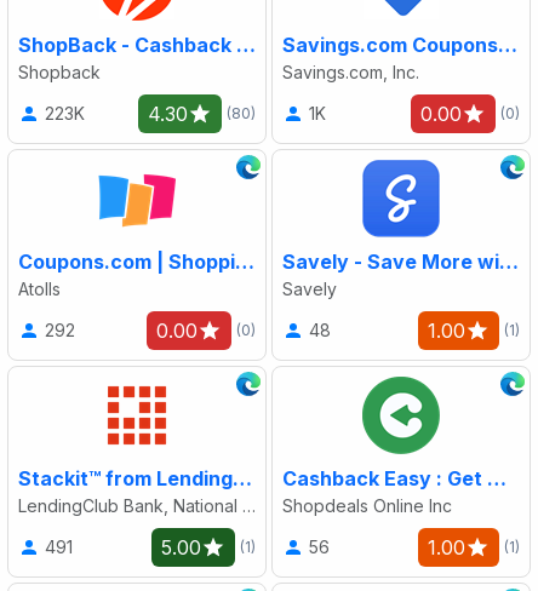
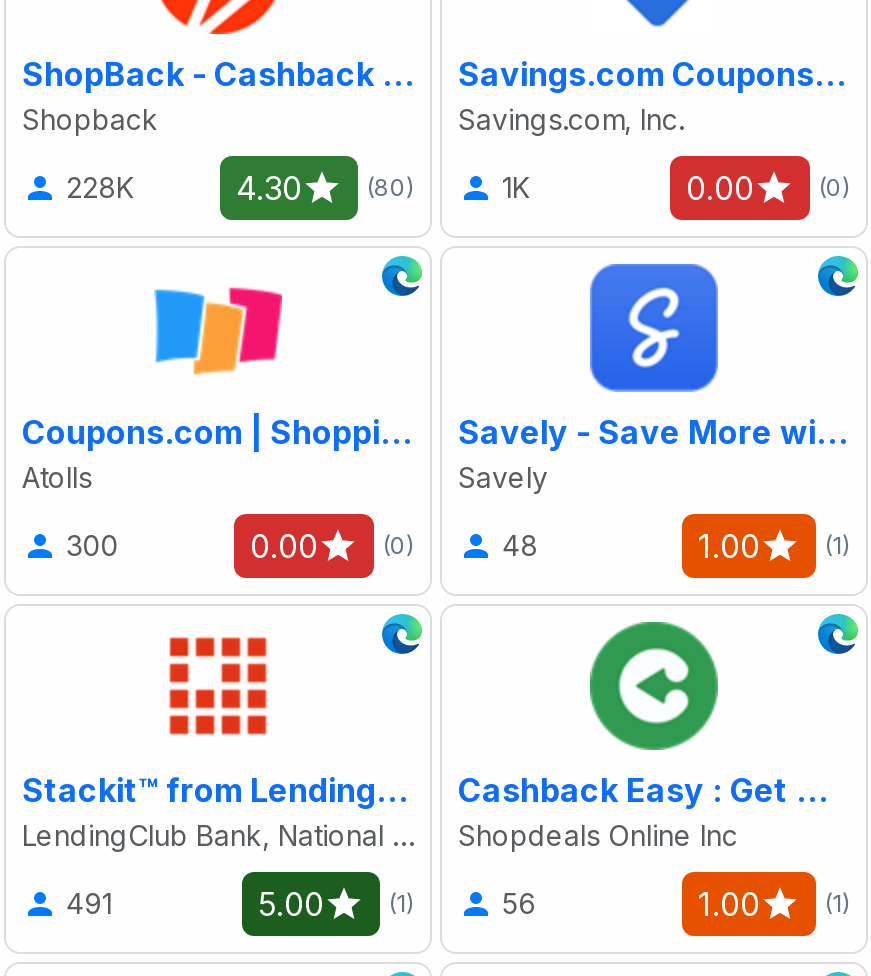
- 223K
+ 228K

- 292
+ 300
